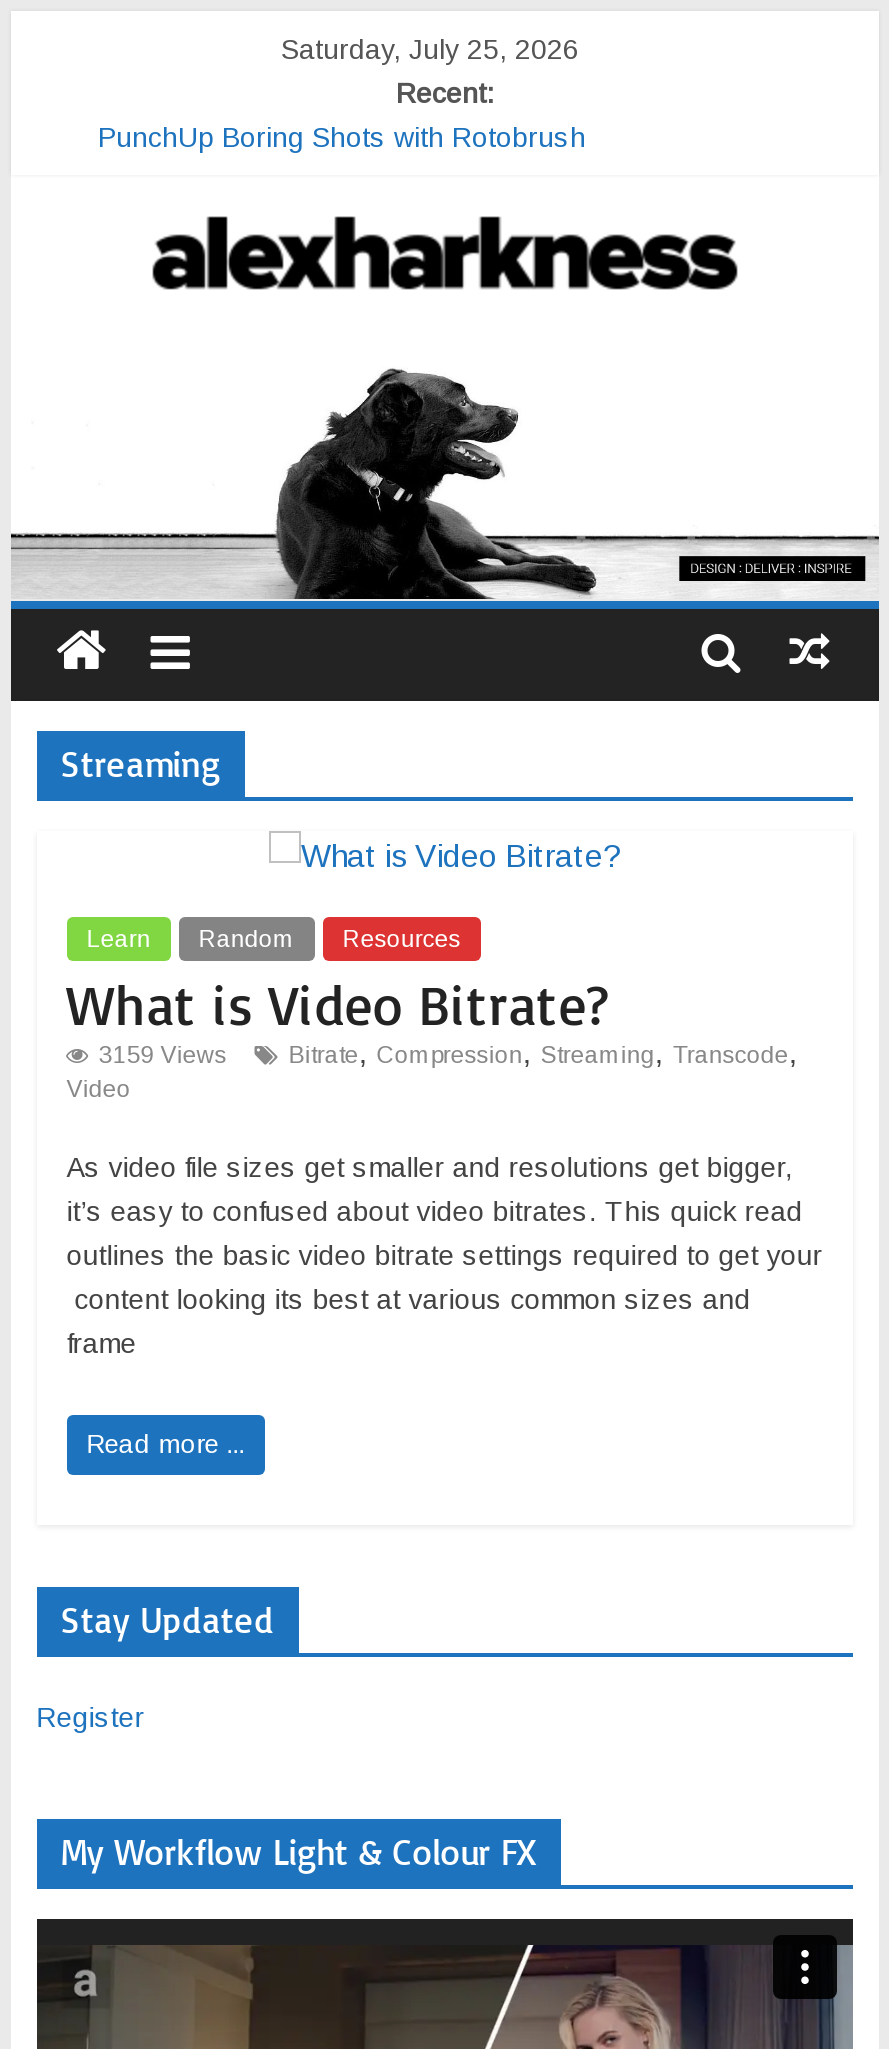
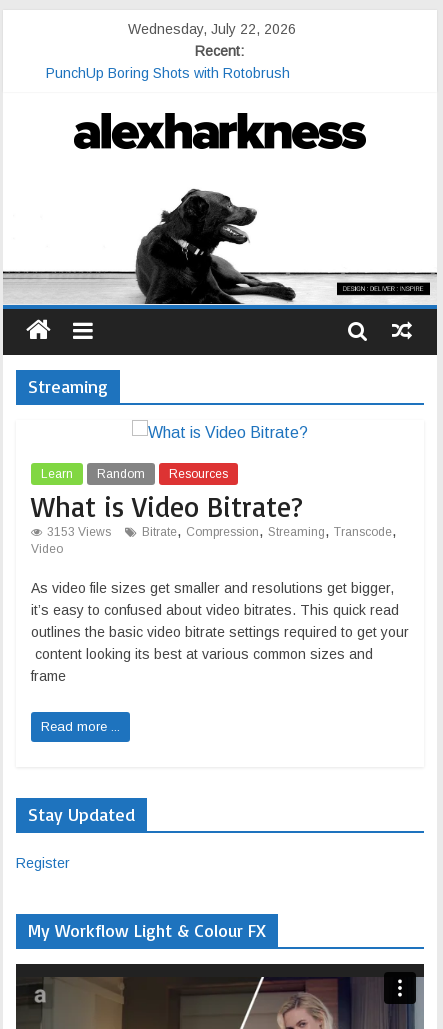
- Saturday, July 25, 2026
+ Wednesday, July 22, 2026

- 3159 Views
+ 3153 Views
